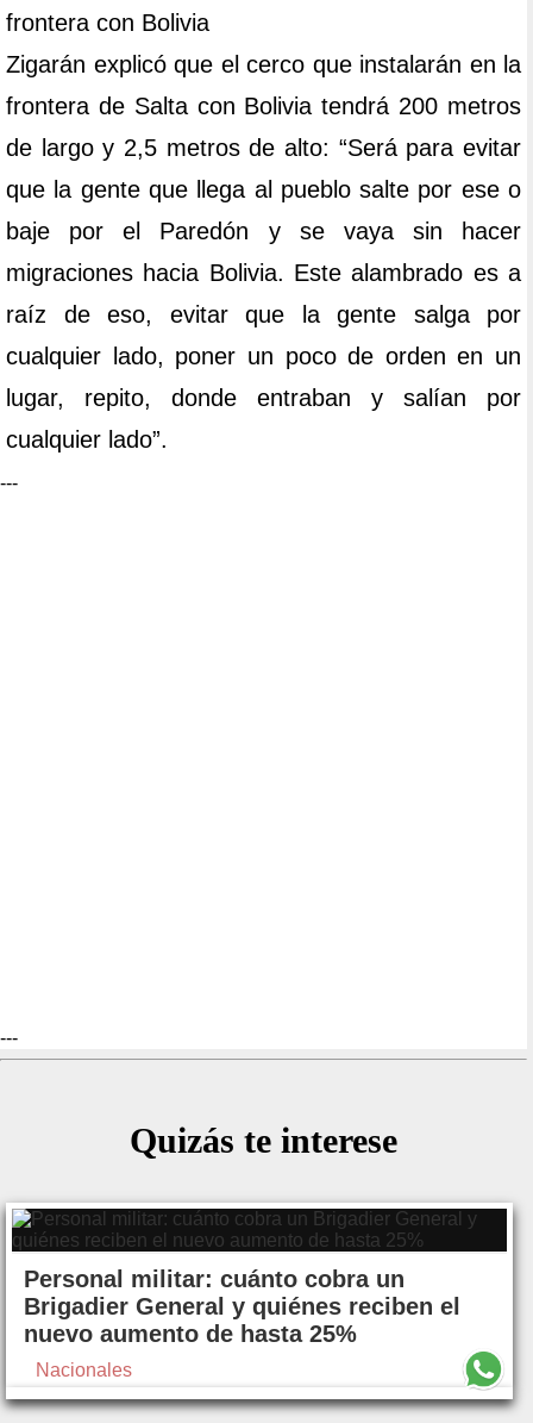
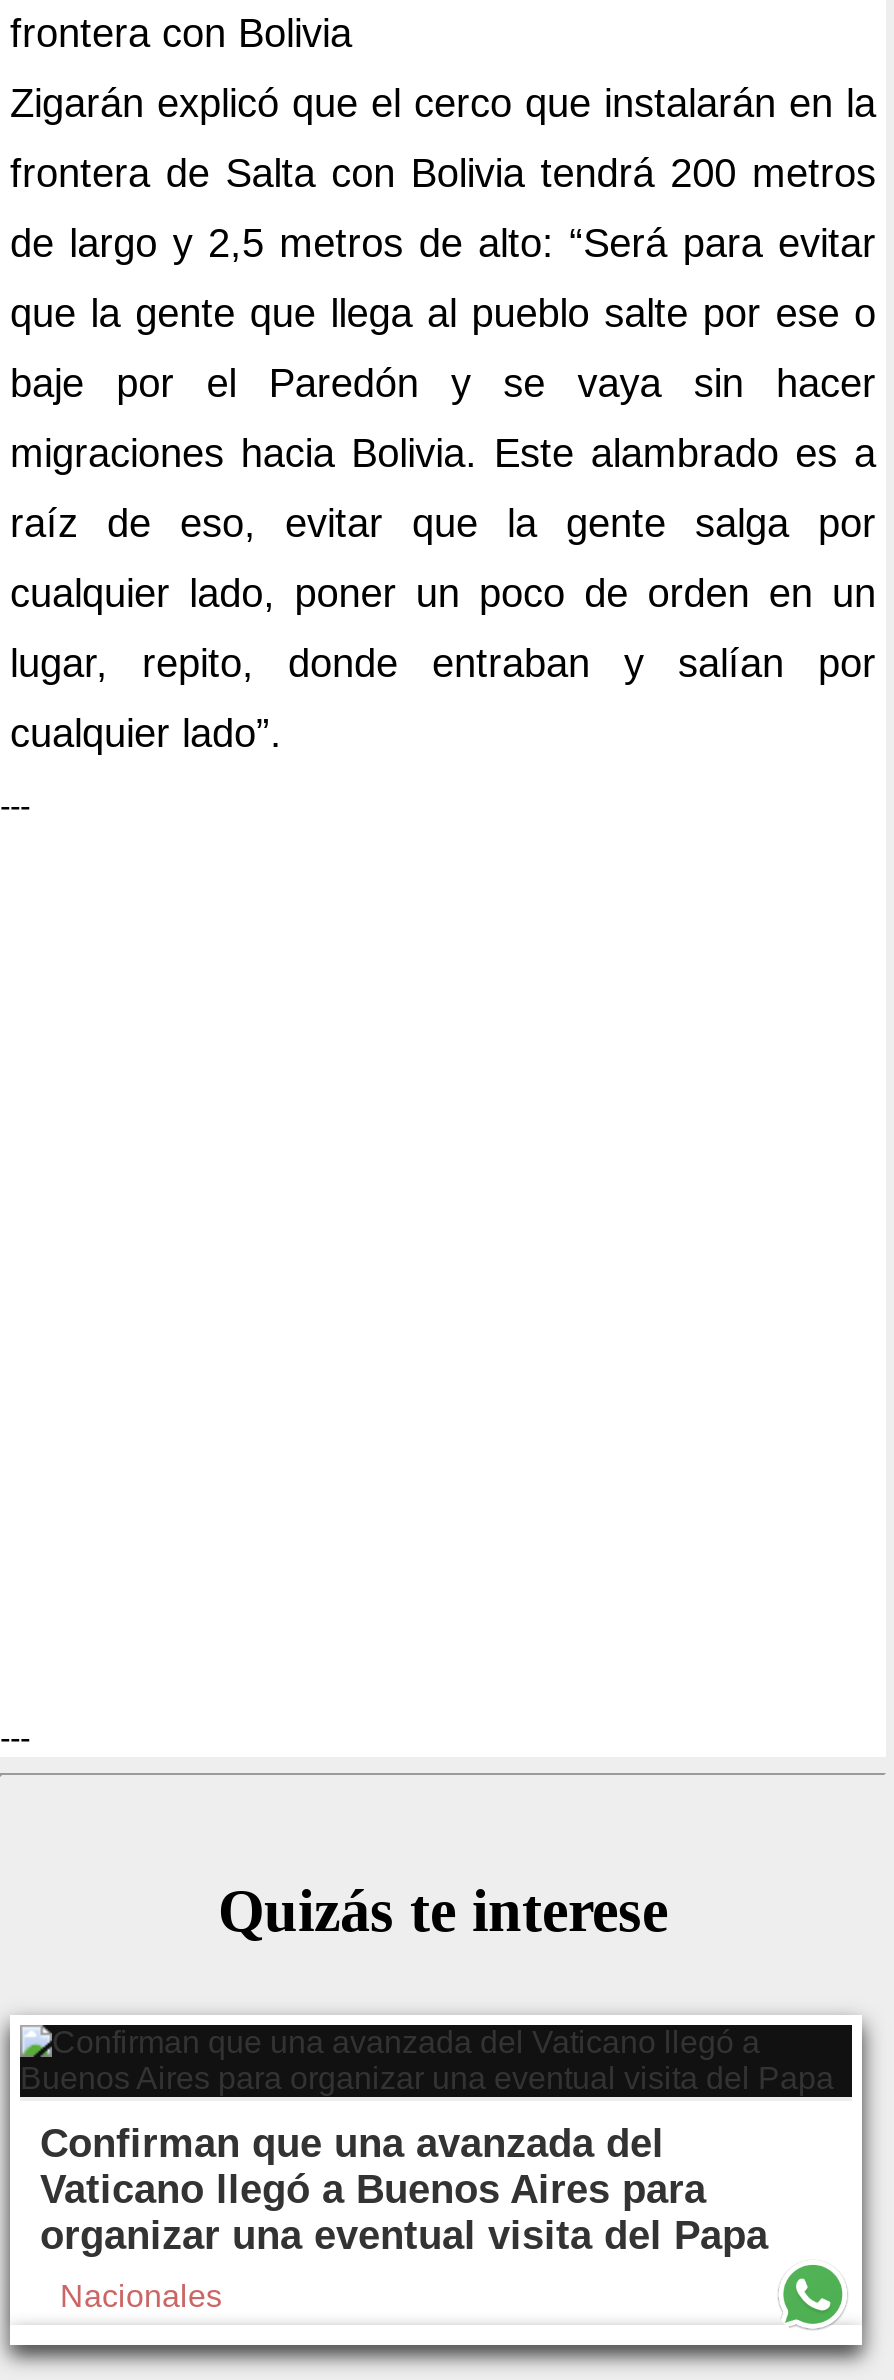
- Personal militar: cuánto cobra un
- Brigadier General y quiénes reciben el
- nuevo aumento de hasta 25%
+ Confirman que una avanzada del
+ Vaticano llegó a Buenos Aires para
+ organizar una eventual visita del Papa
